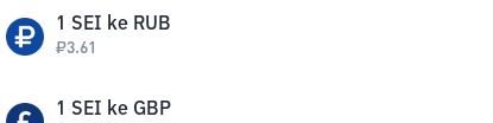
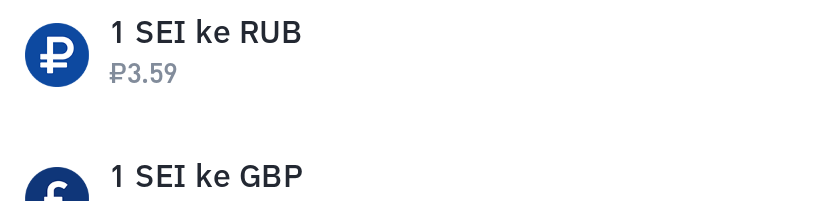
- ₽3.61
+ ₽3.59
